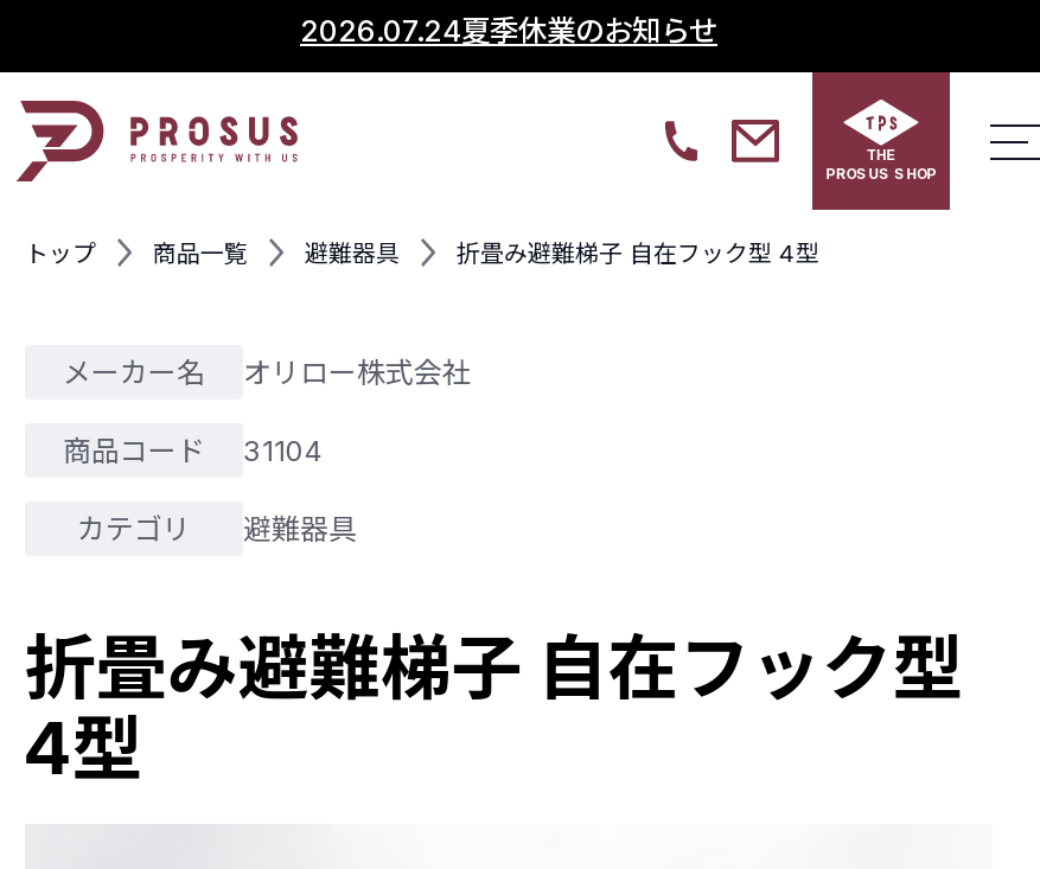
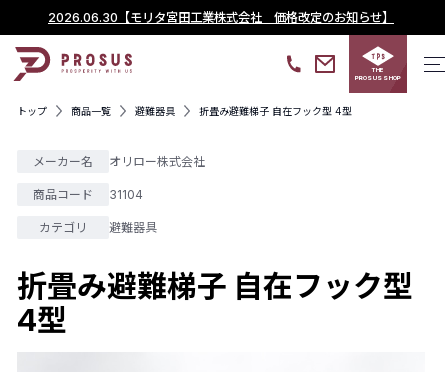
- 2026.07.24夏季休業のお知らせ
+ 2026.06.30【モリタ宮田工業株式会社 価格改定のお知らせ】
